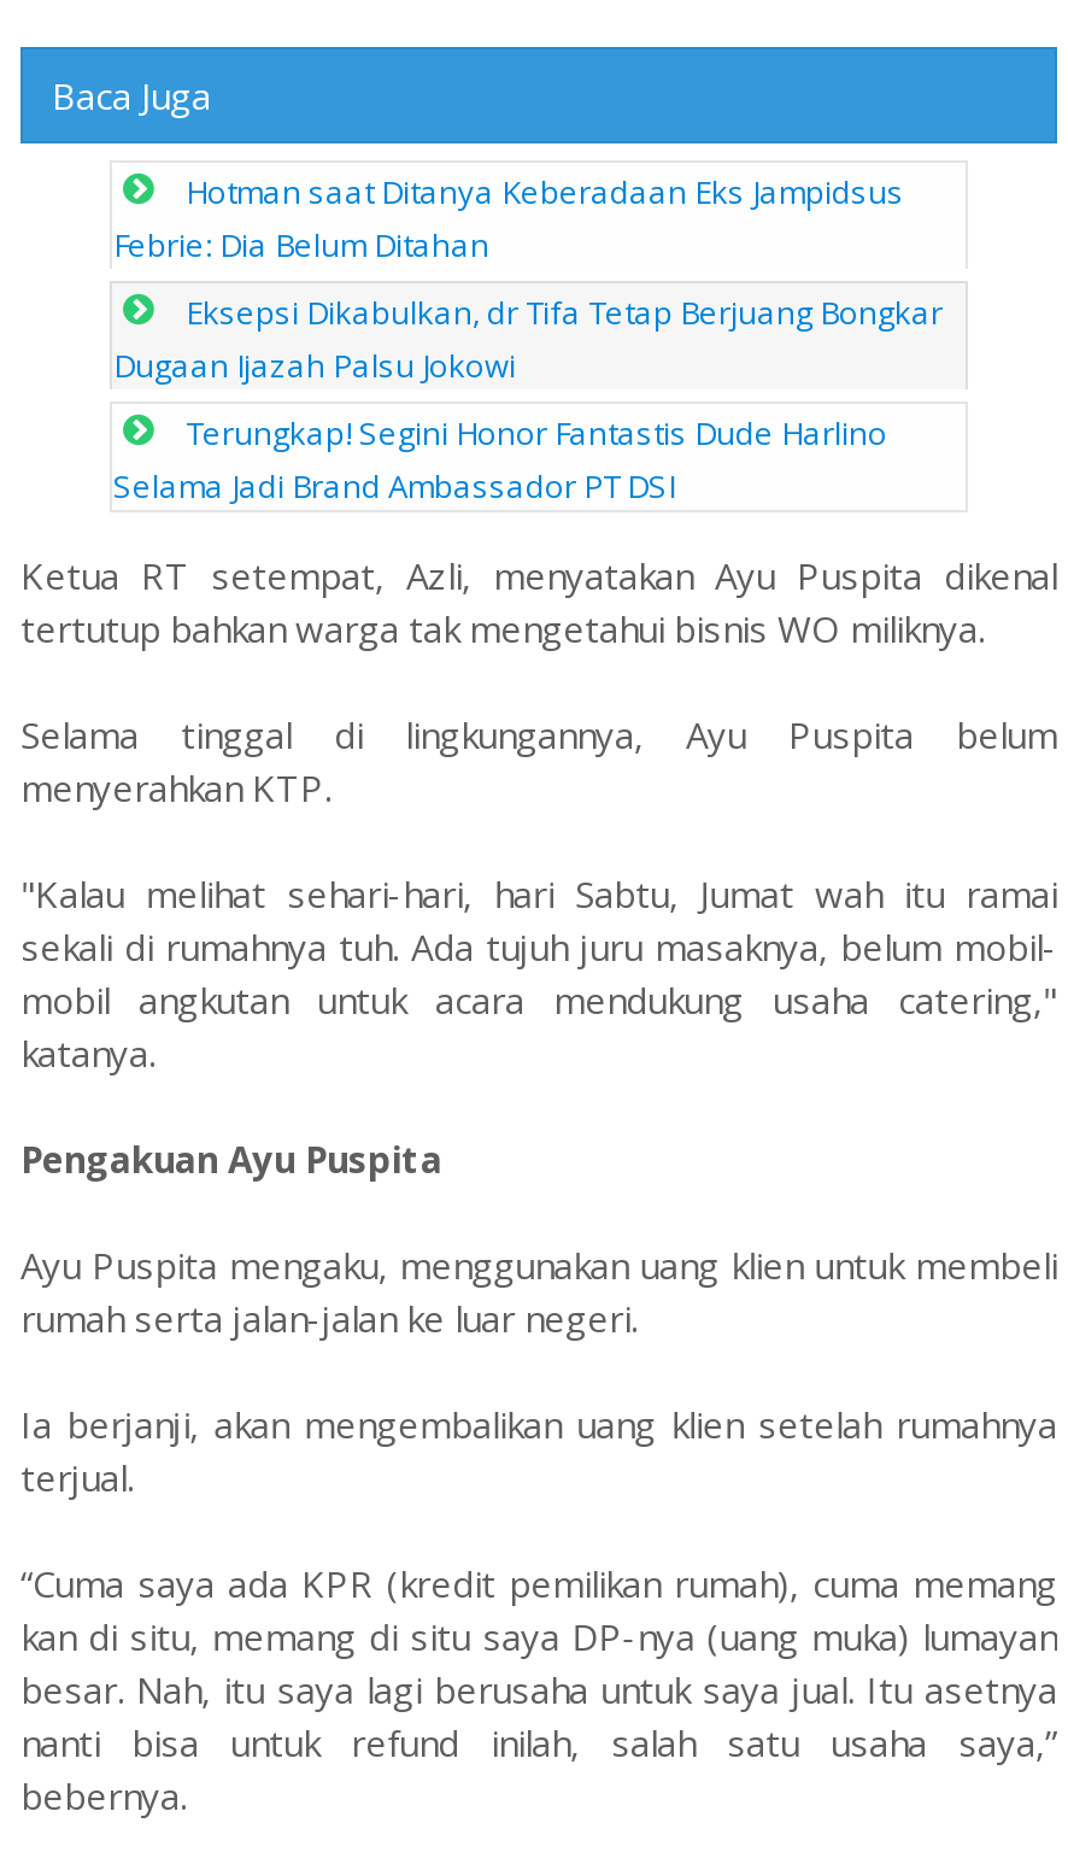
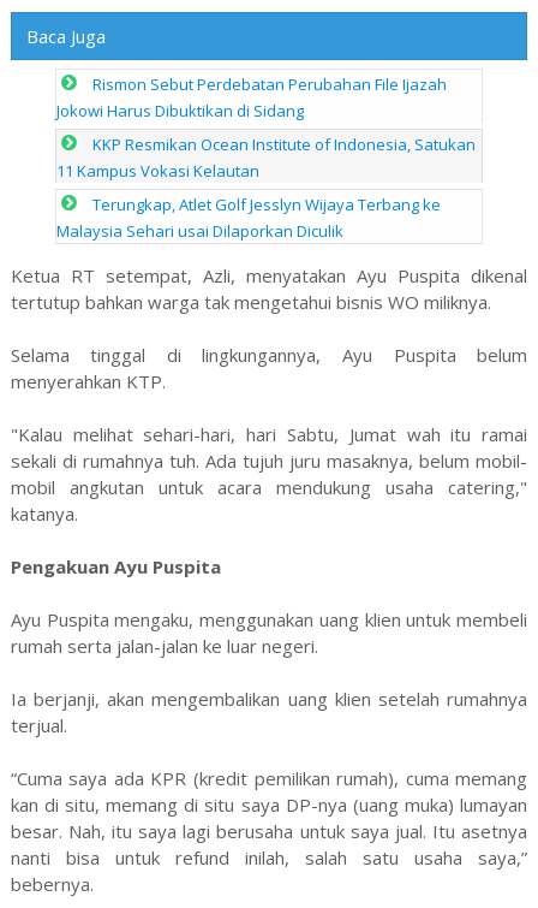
- Hotman saat Ditanya Keberadaan Eks Jampidsus
- Febrie: Dia Belum Ditahan
+ Rismon Sebut Perdebatan Perubahan File Ijazah
+ Jokowi Harus Dibuktikan di Sidang

- Eksepsi Dikabulkan, dr Tifa Tetap Berjuang Bongkar
- Dugaan Ijazah Palsu Jokowi
+ KKP Resmikan Ocean Institute of Indonesia, Satukan
+ 11 Kampus Vokasi Kelautan

- Terungkap! Segini Honor Fantastis Dude Harlino
- Selama Jadi Brand Ambassador PT DSI
+ Terungkap, Atlet Golf Jesslyn Wijaya Terbang ke
+ Malaysia Sehari usai Dilaporkan Diculik
